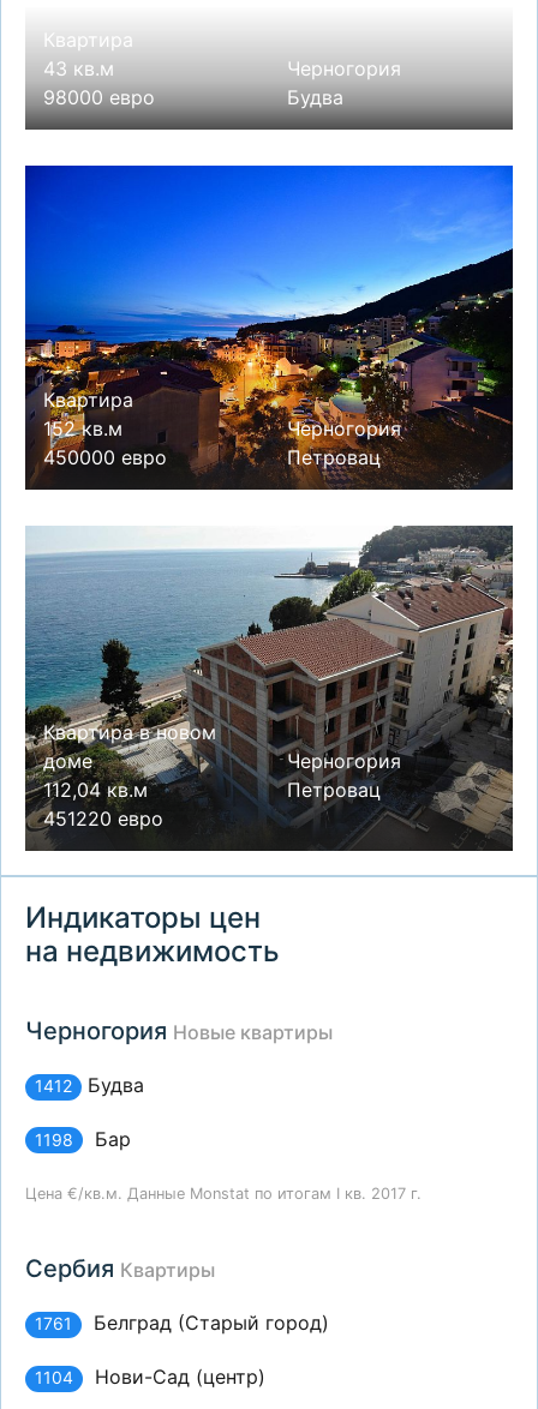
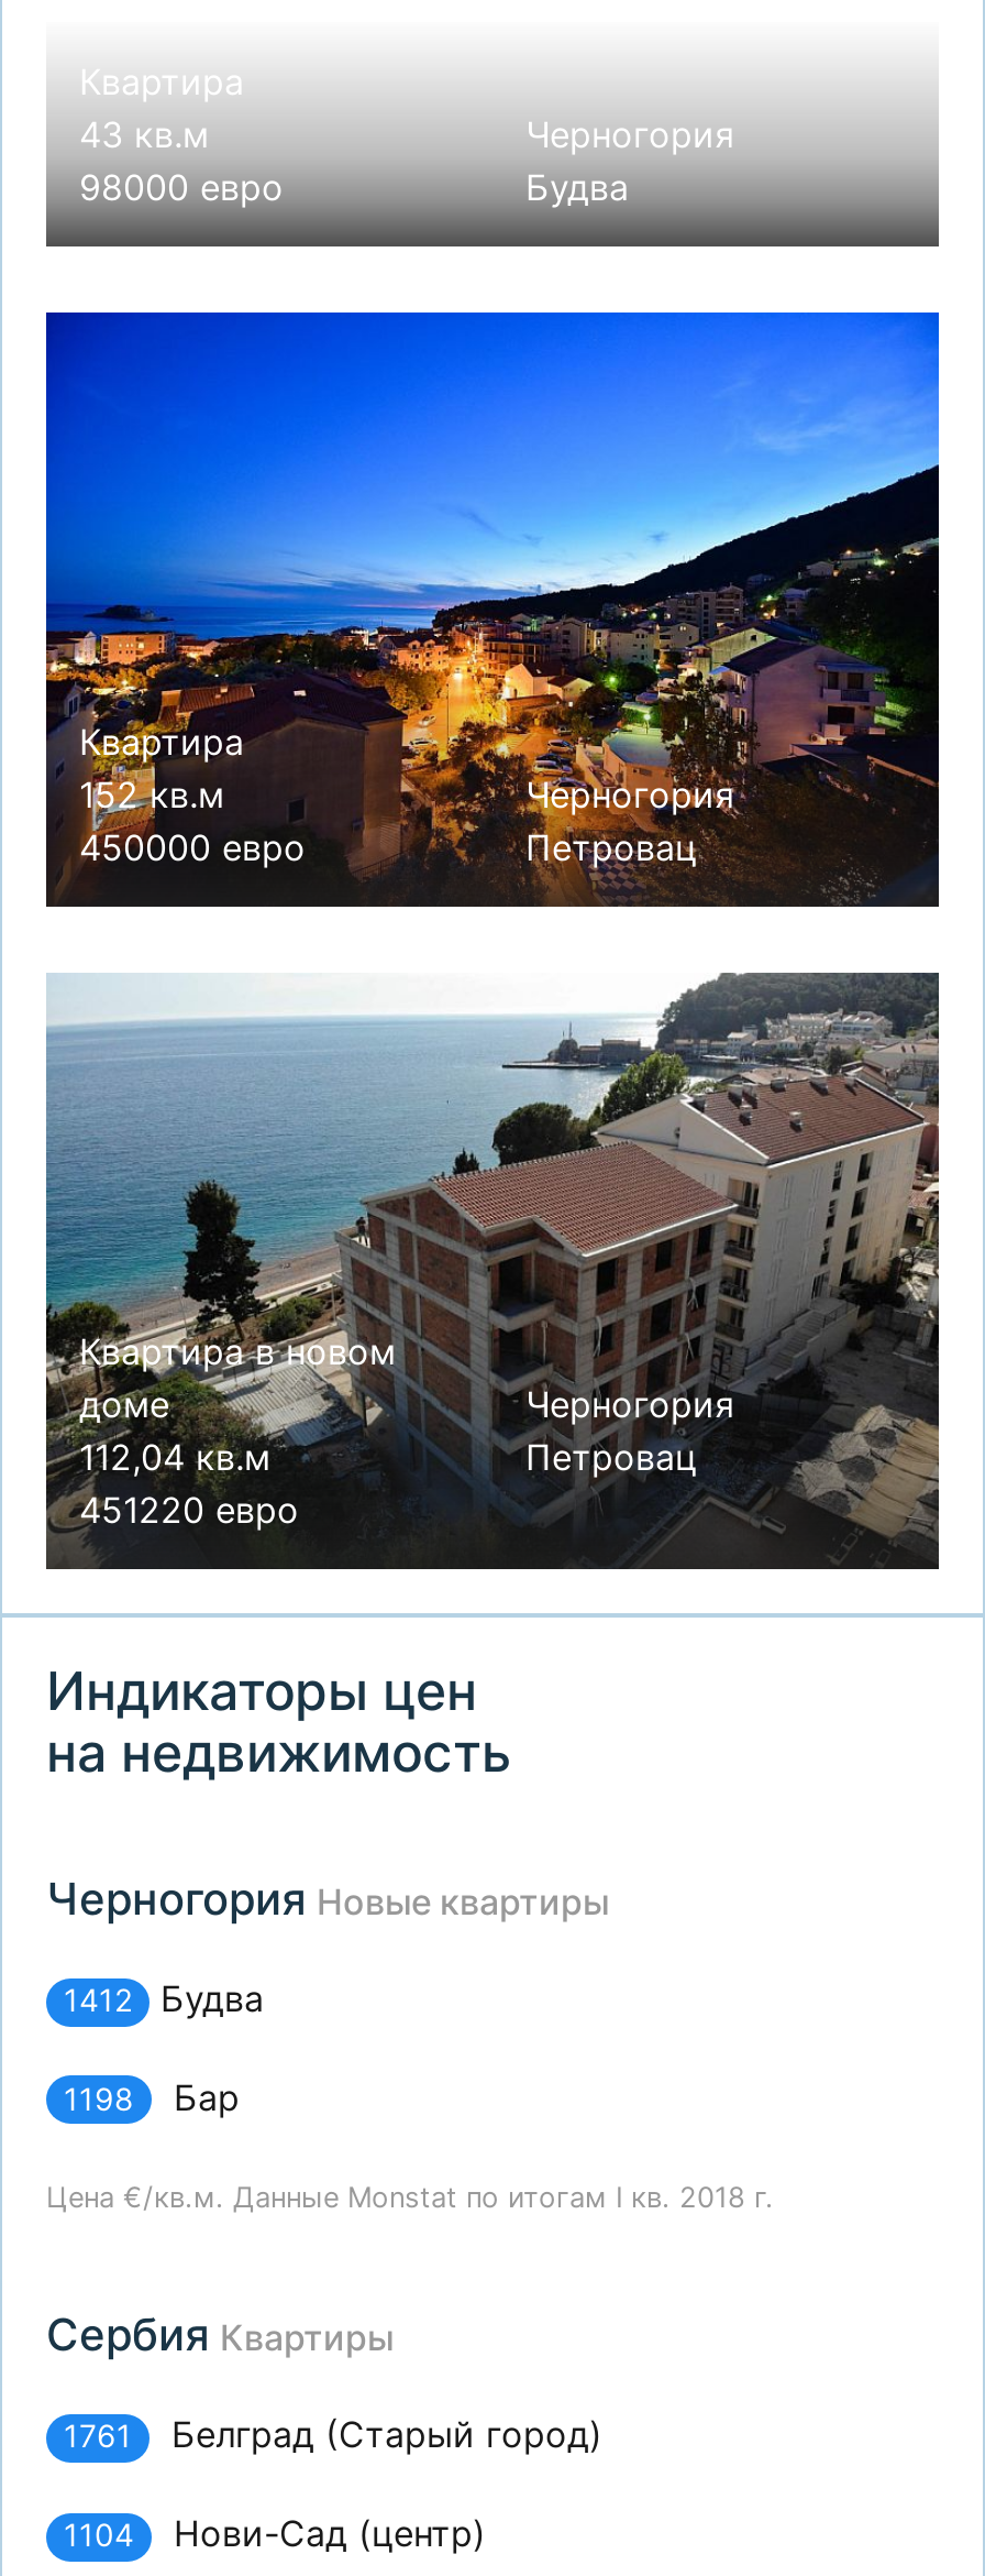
- Цена €/кв.м. Данные Monstat по итогам I кв. 2017 г.
+ Цена €/кв.м. Данные Monstat по итогам I кв. 2018 г.
